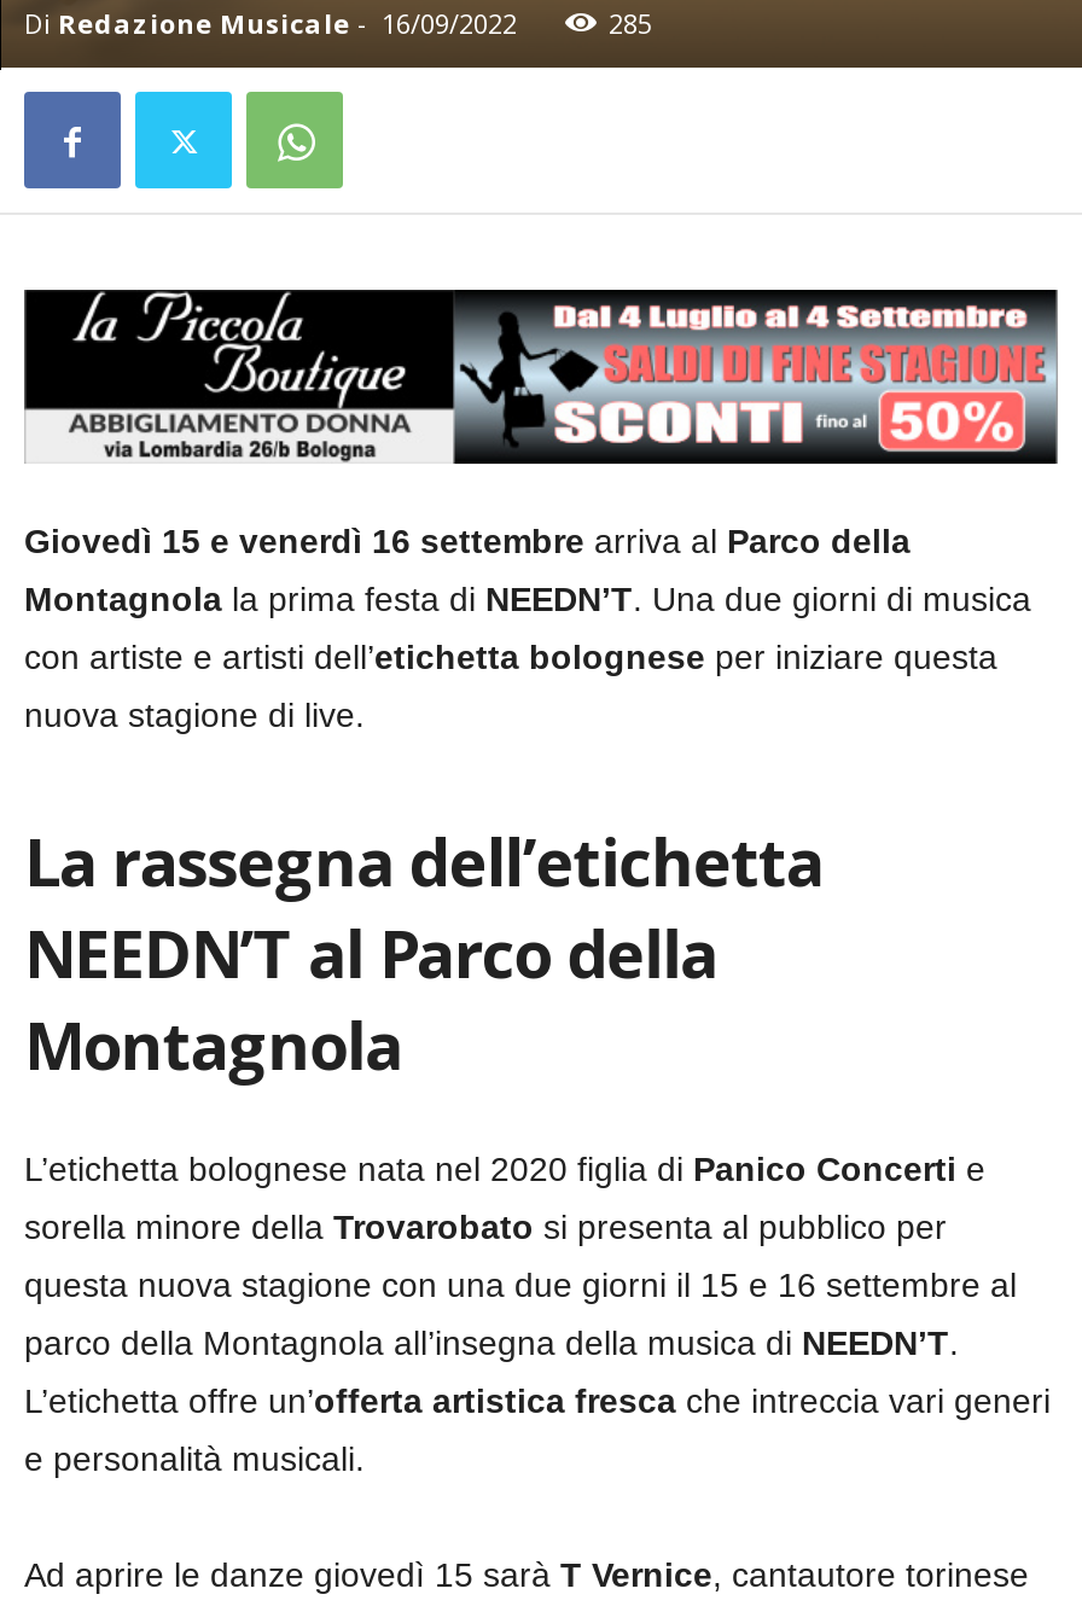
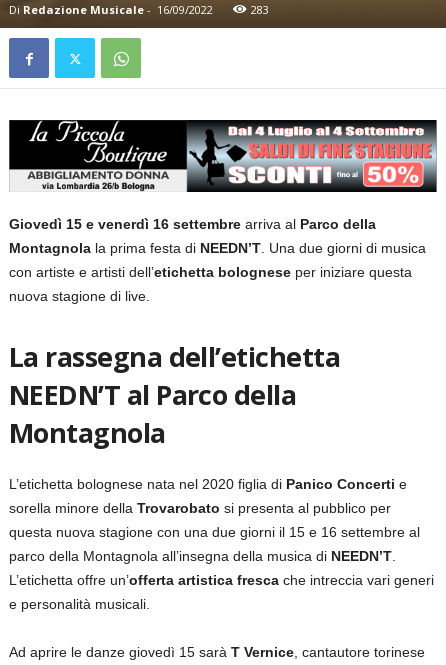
- 285
+ 283
